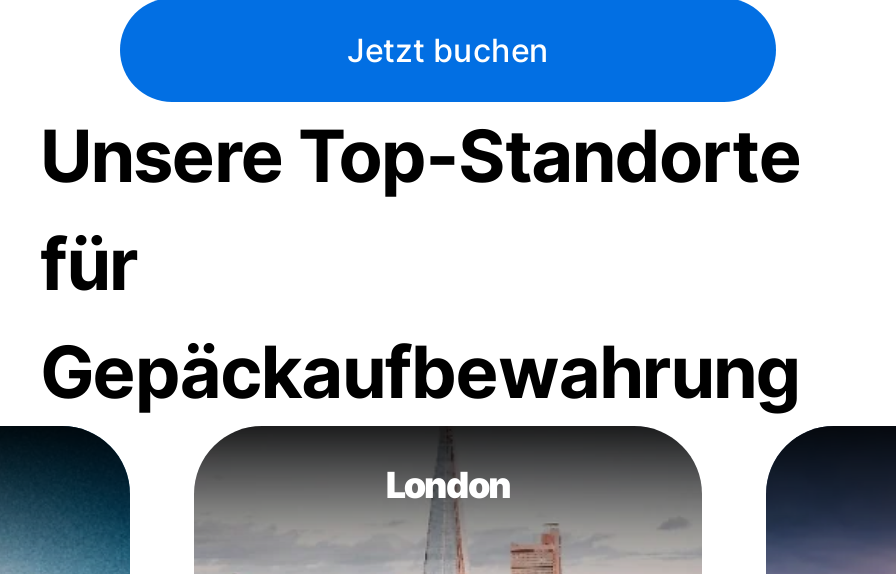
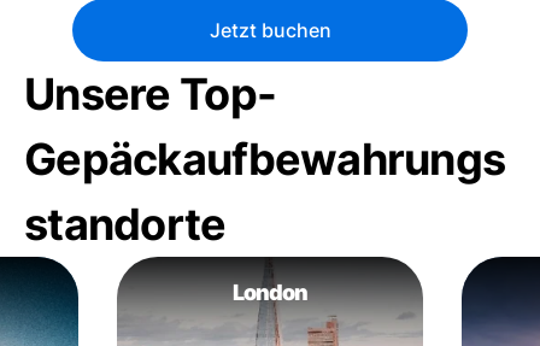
- Unsere Top-Standorte
- für
- Gepäckaufbewahrung
+ Unsere Top-
+ Gepäckaufbewahrungs
+ standorte
